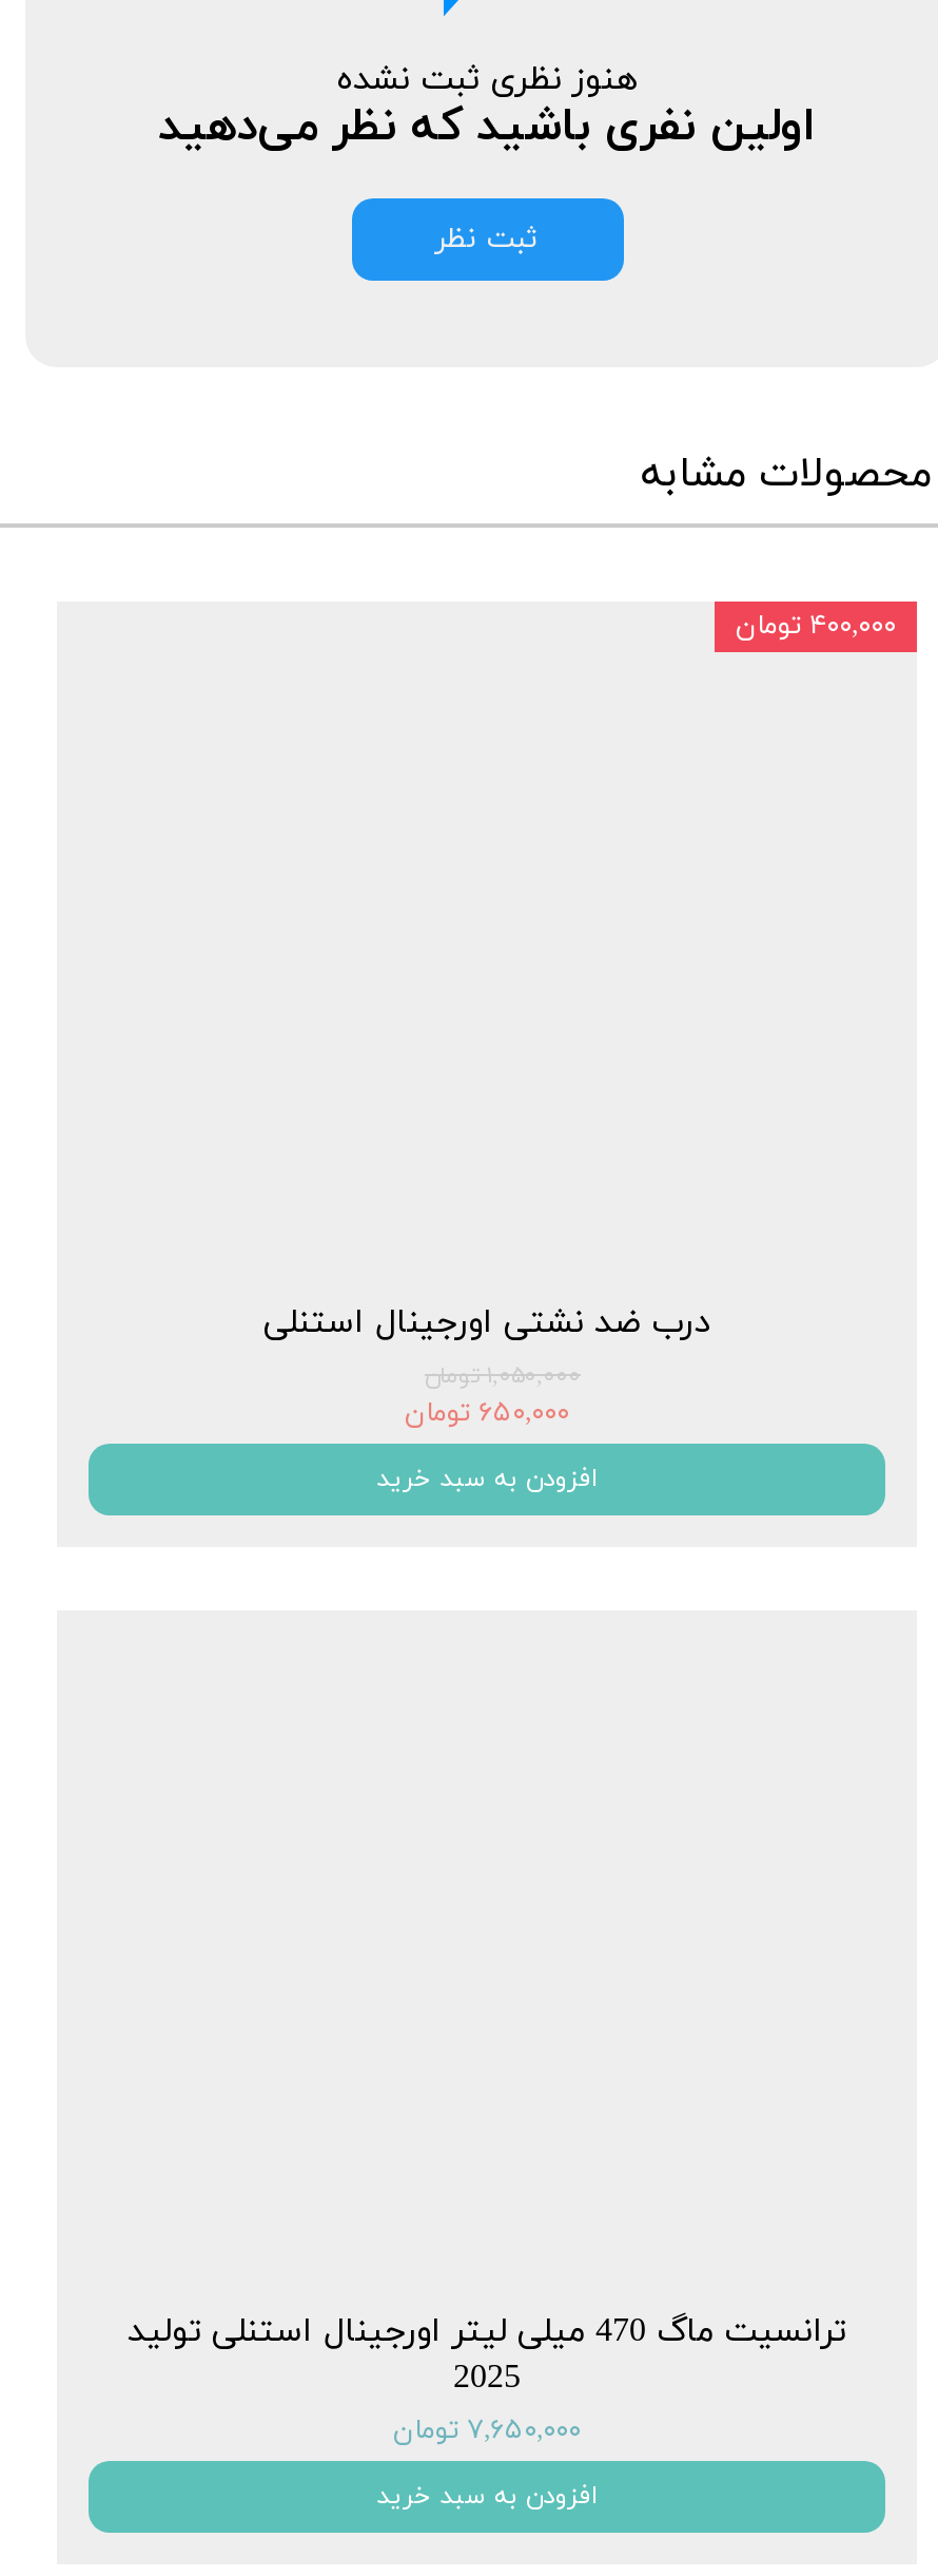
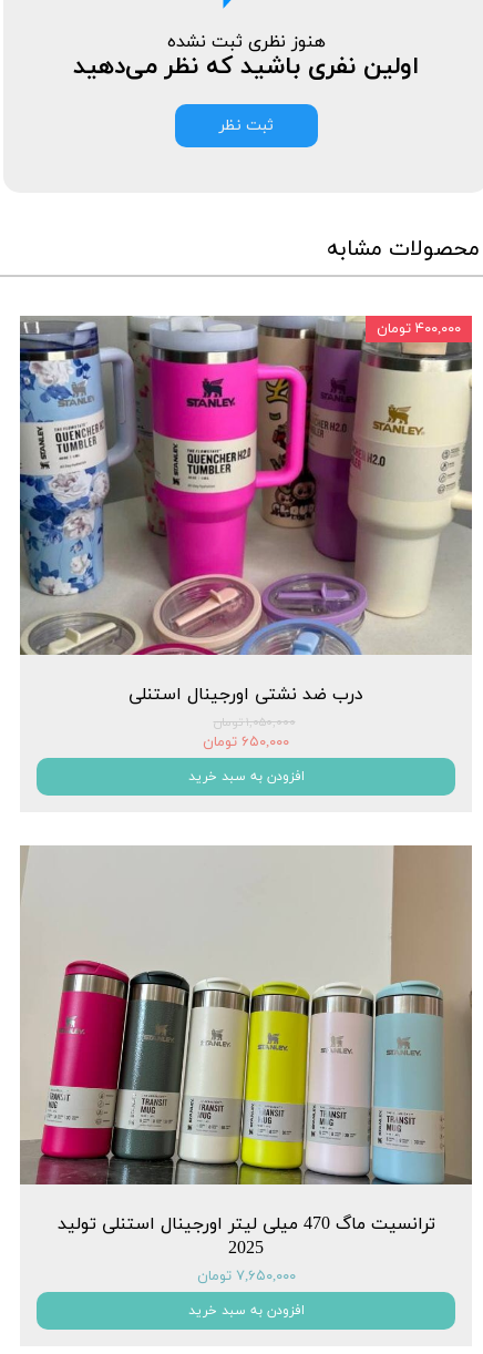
+ [image]

+ [image]
